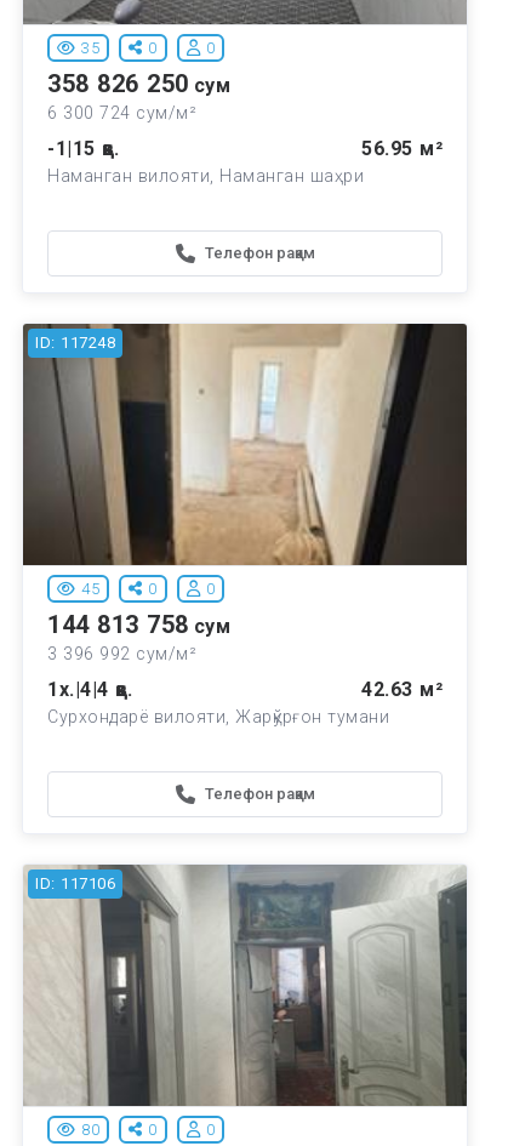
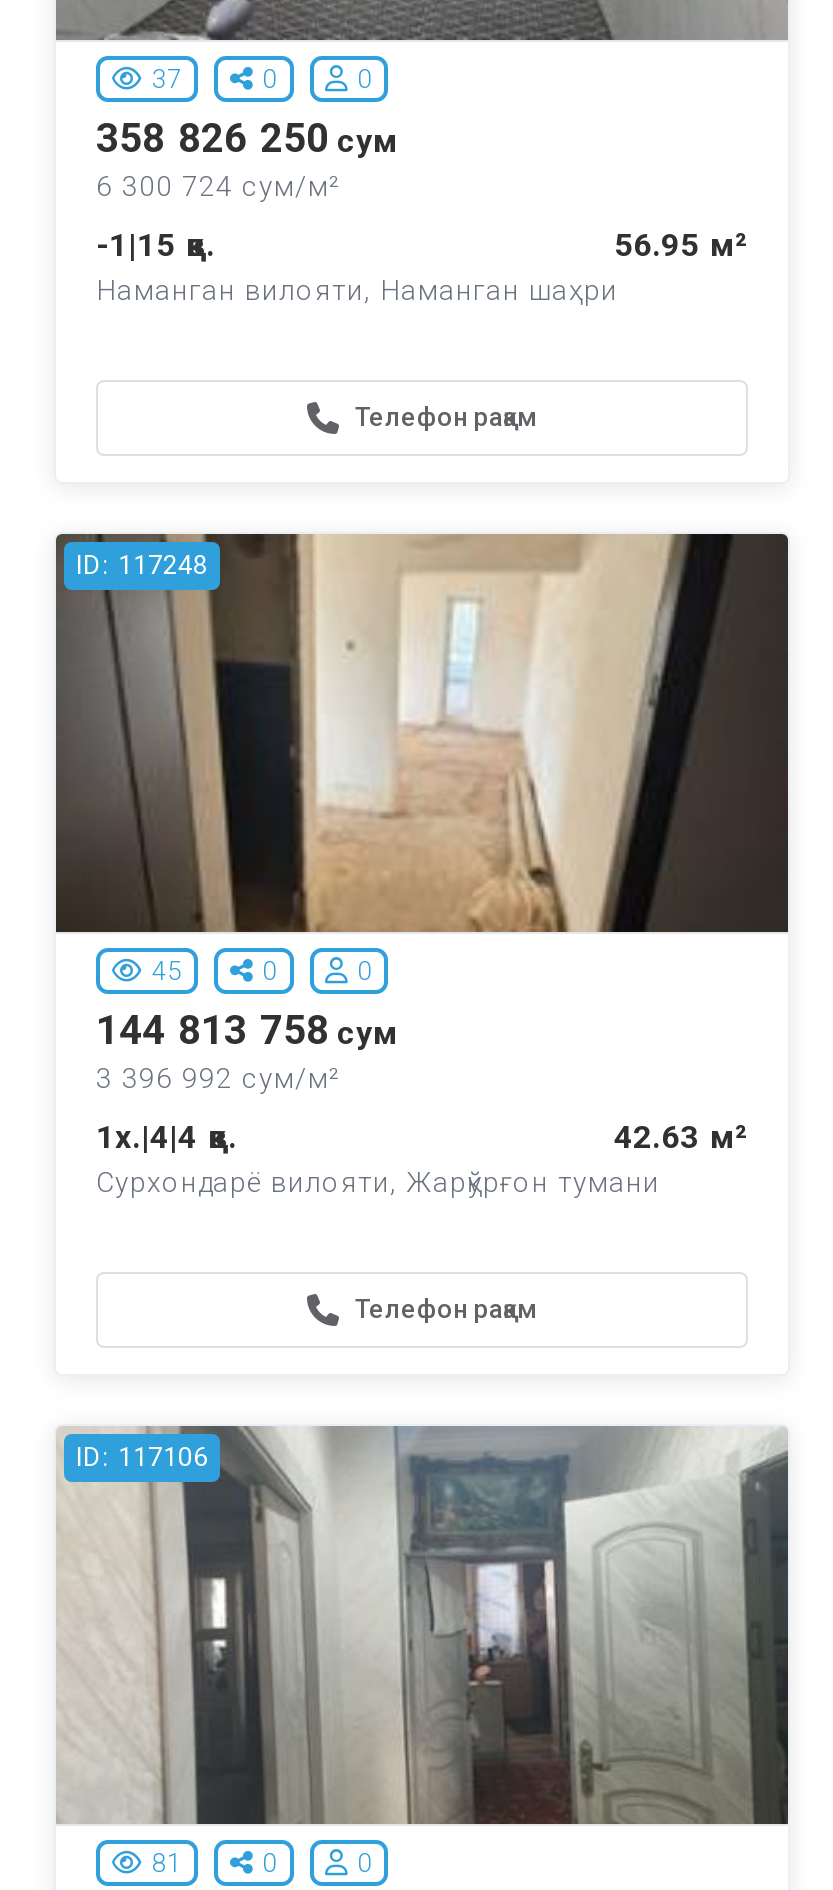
- 35
+ 37

- 80
+ 81
